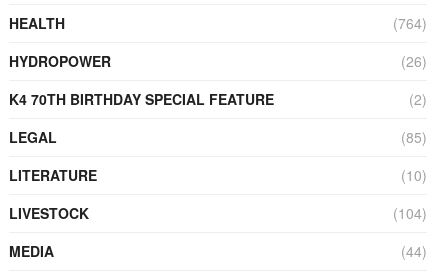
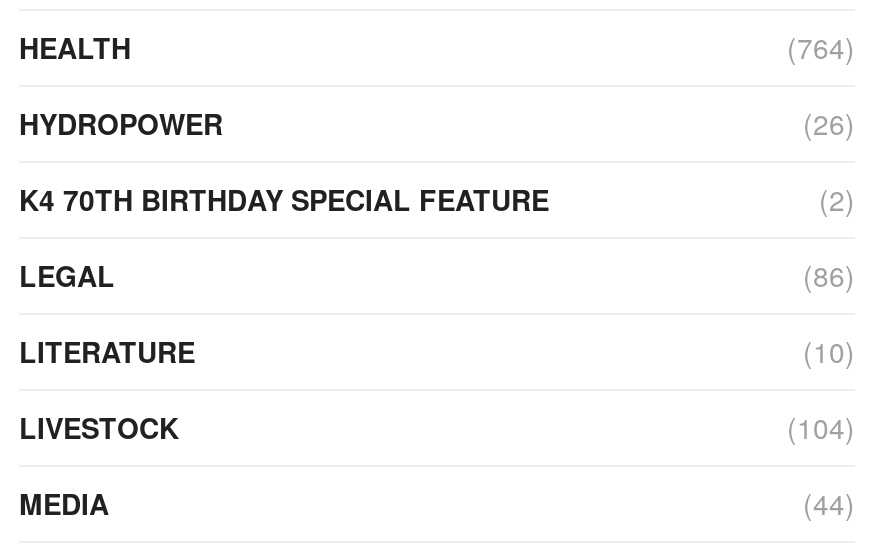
- (85)
+ (86)
